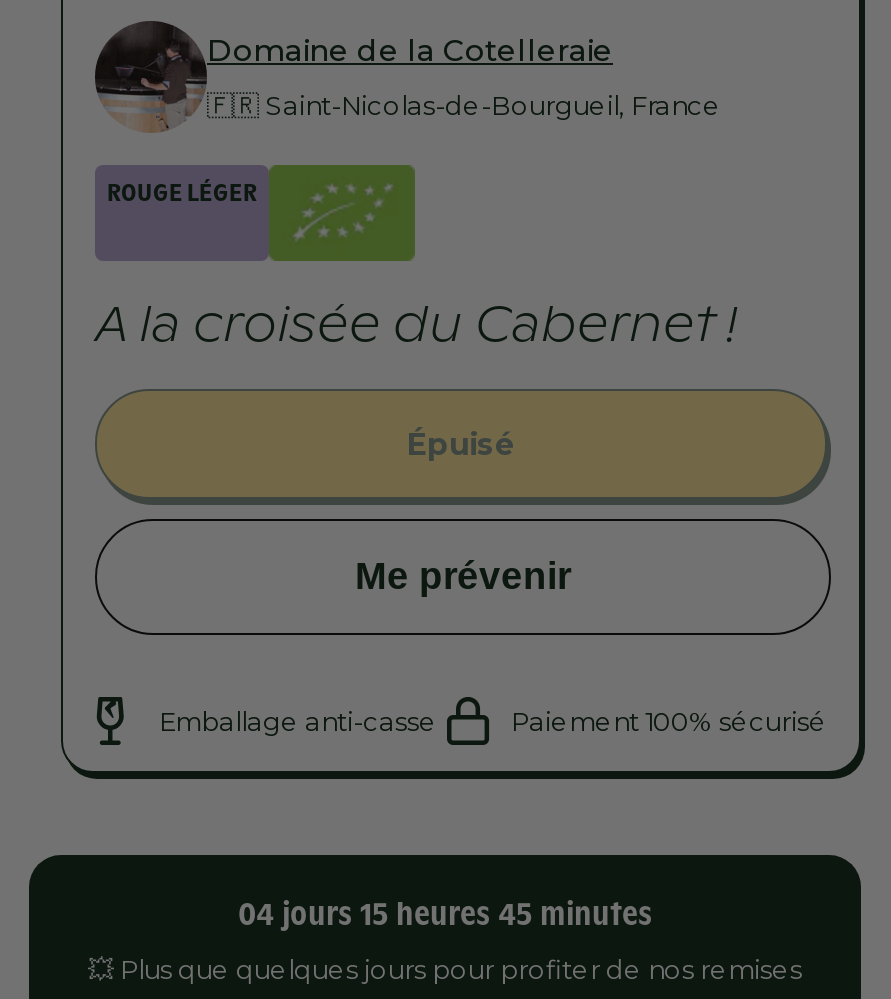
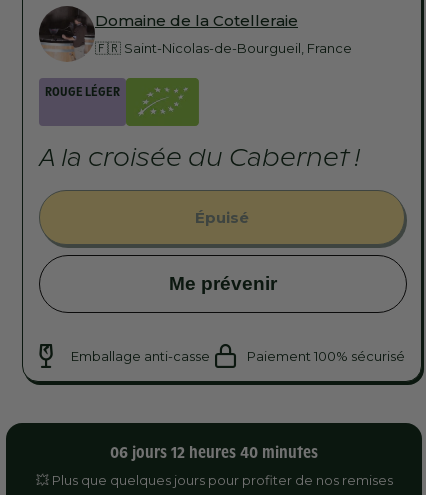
- 04 jours 15 heures 45 minutes
+ 06 jours 12 heures 40 minutes
